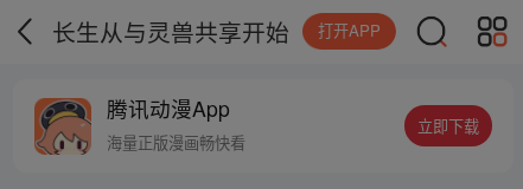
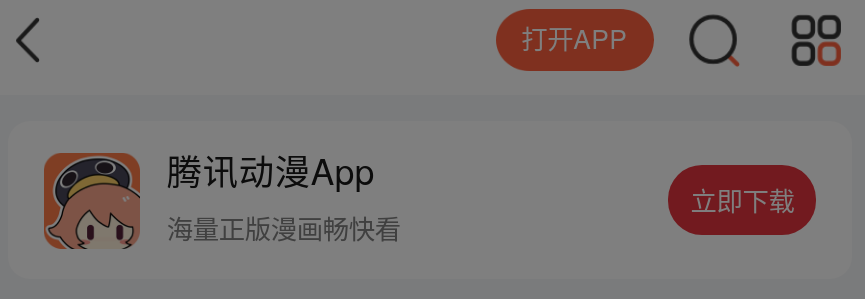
- 长生从与灵兽共享开始
